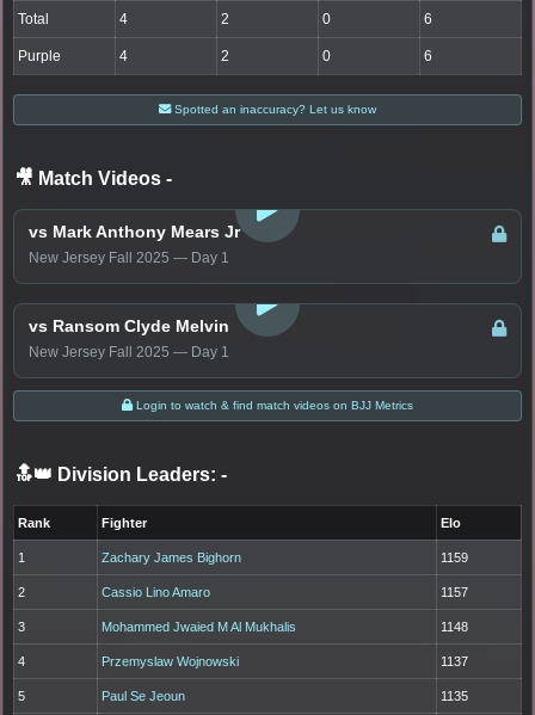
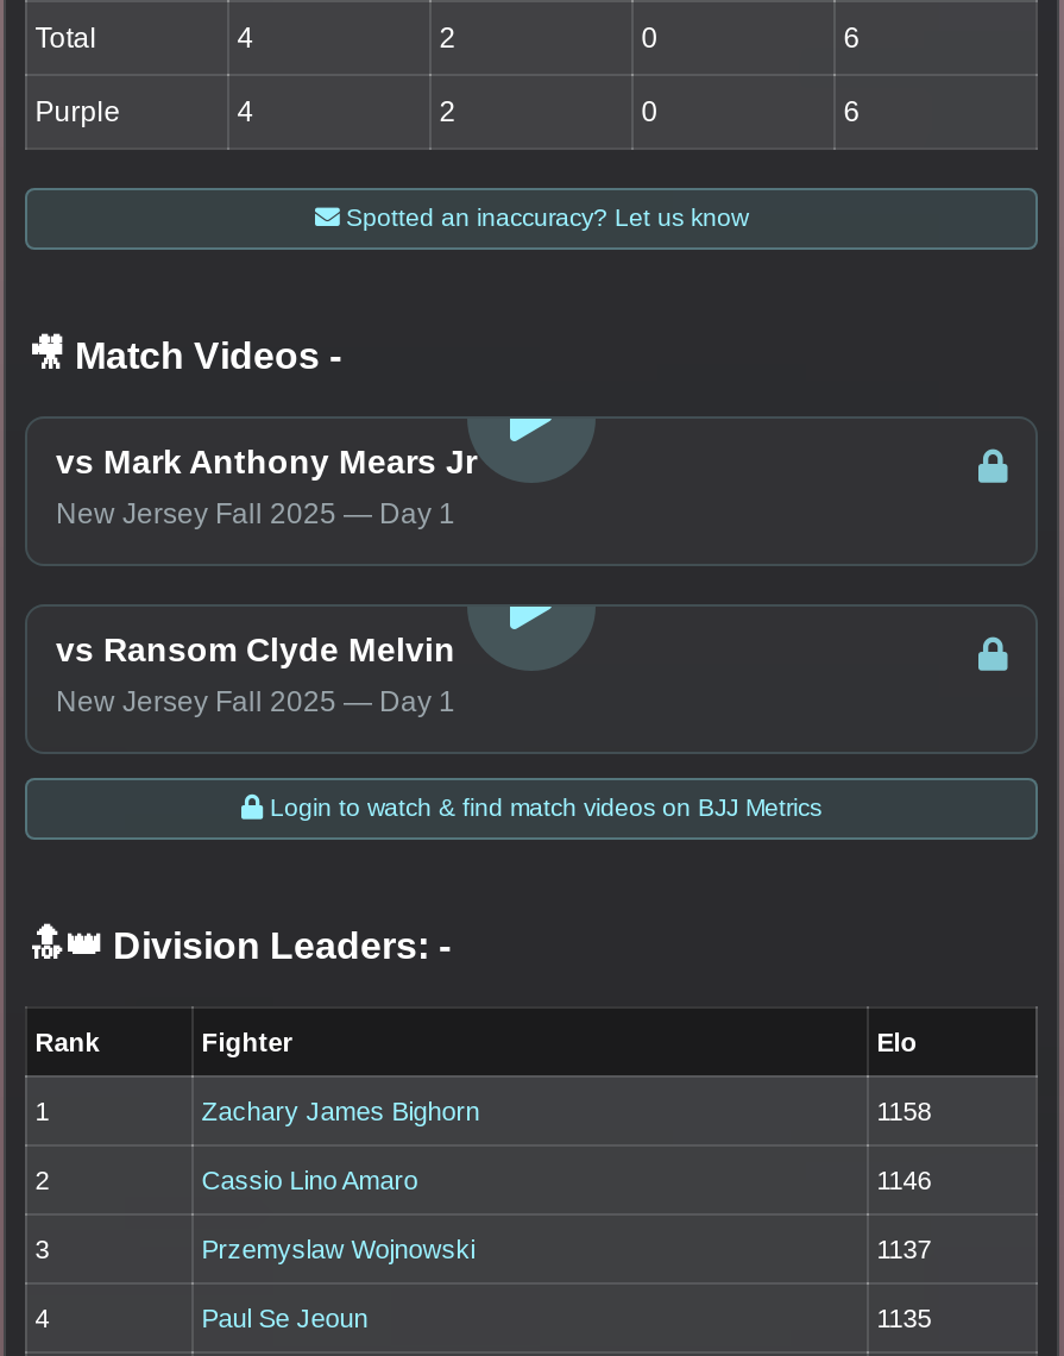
- 1159
+ 1158

- 1157
+ 1146

- Mohammed Jwaied M Al Mukhalis
- 1148
- 4

- 5
+ 4
